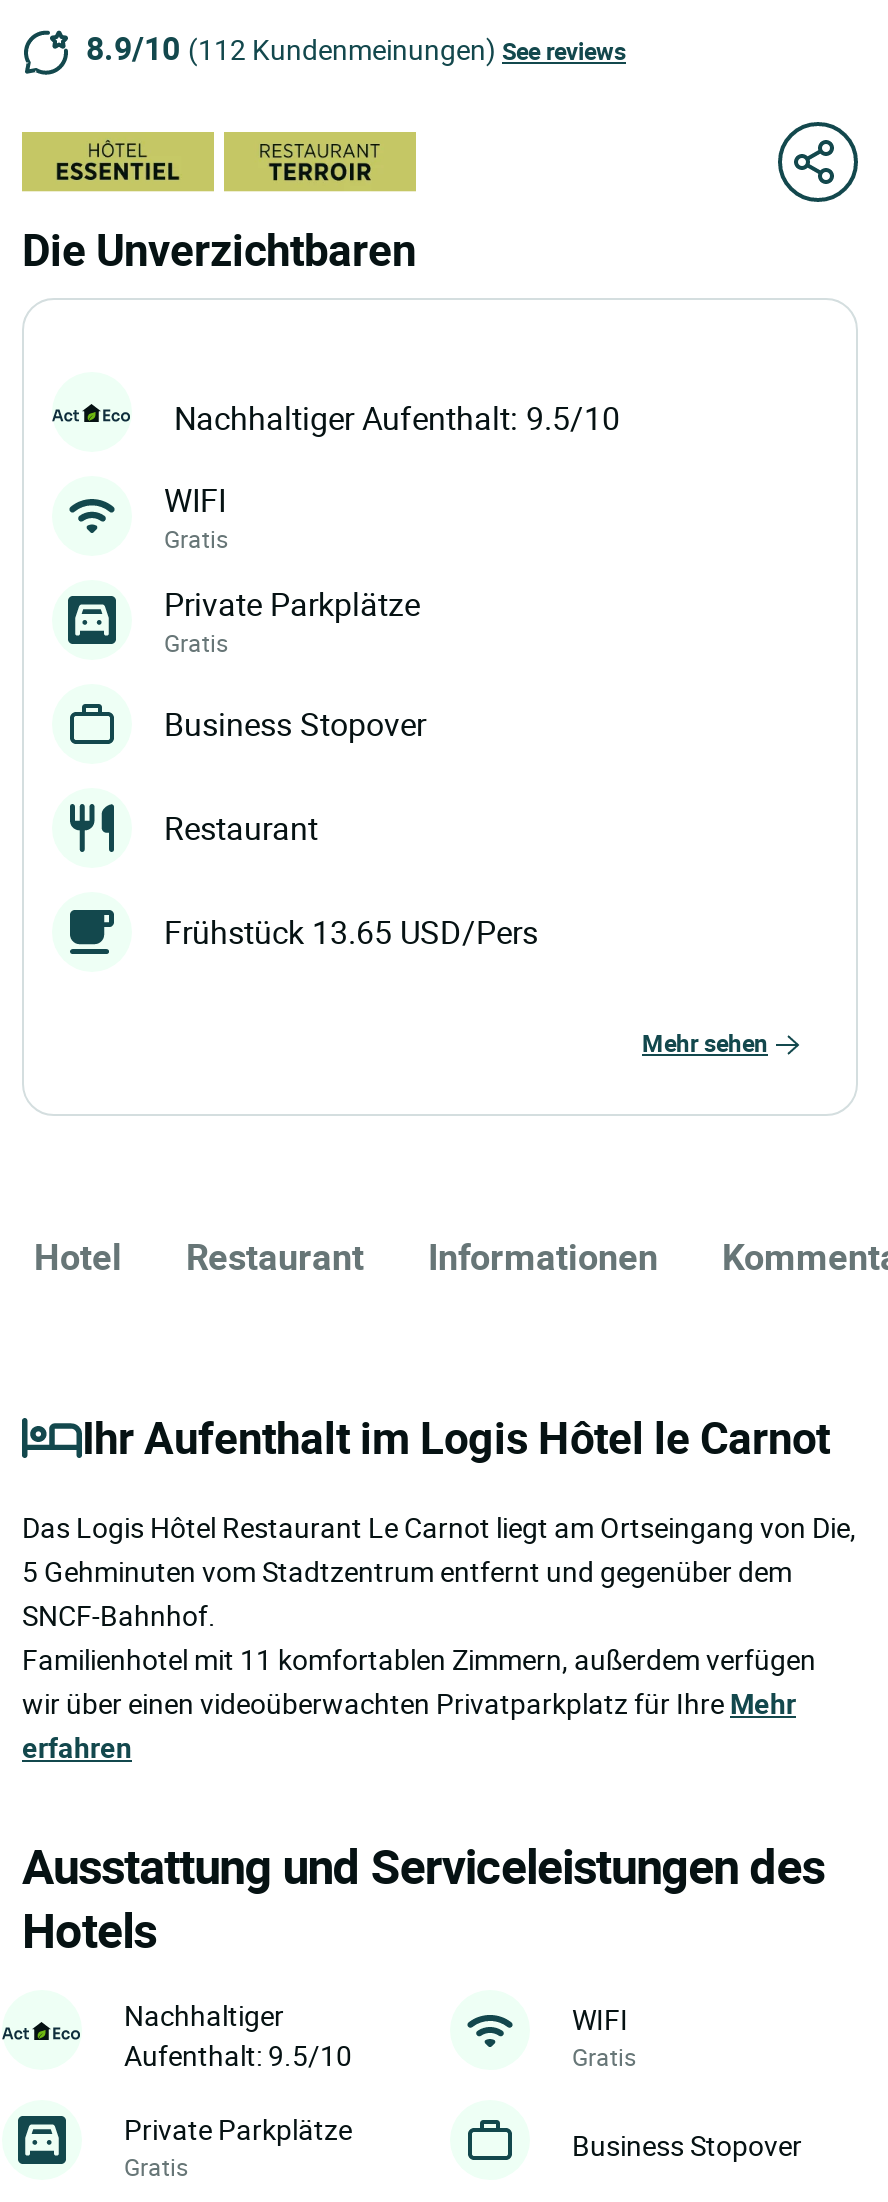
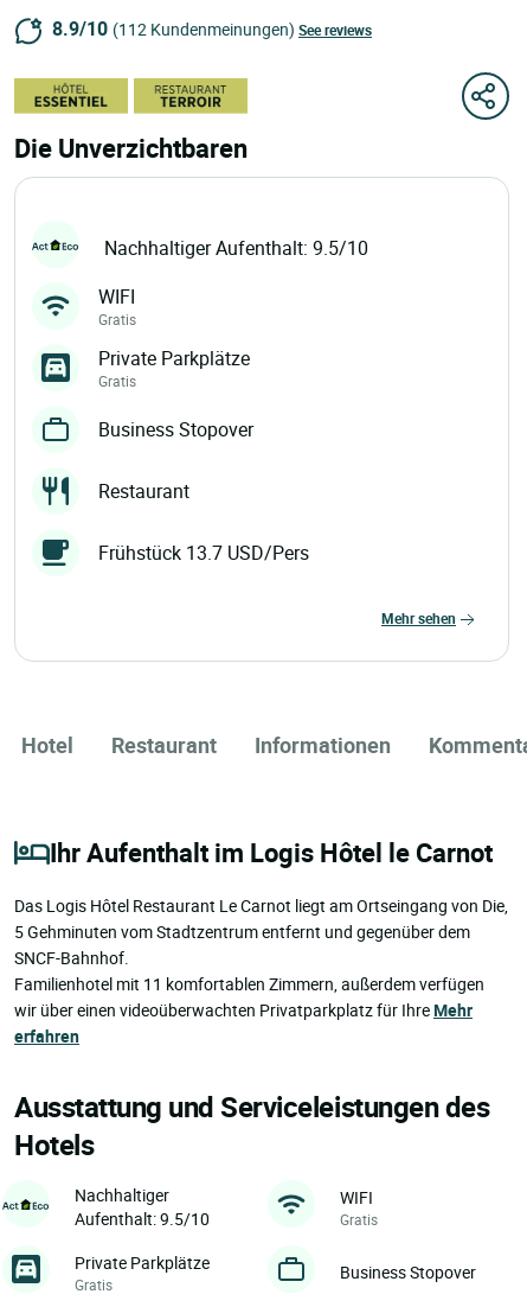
- Frühstück 13.65 USD/Pers
+ Frühstück 13.7 USD/Pers
